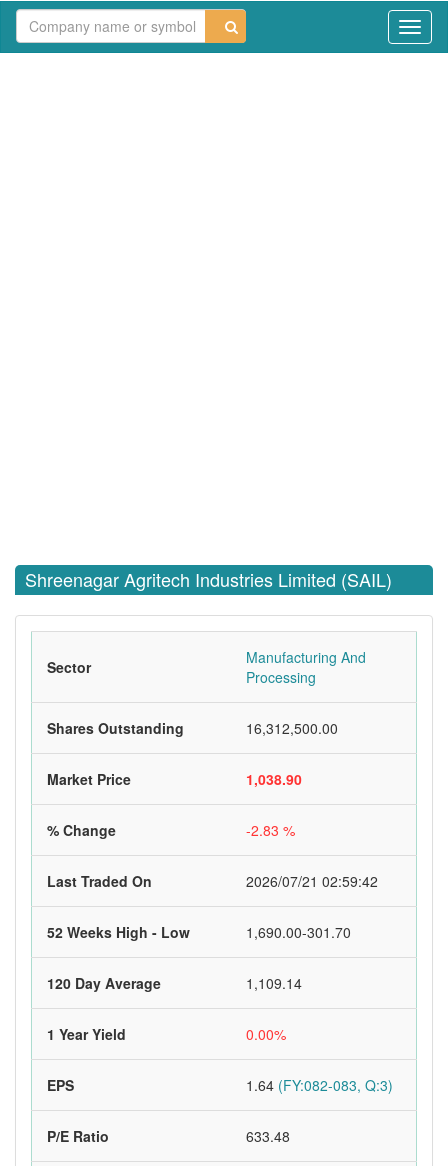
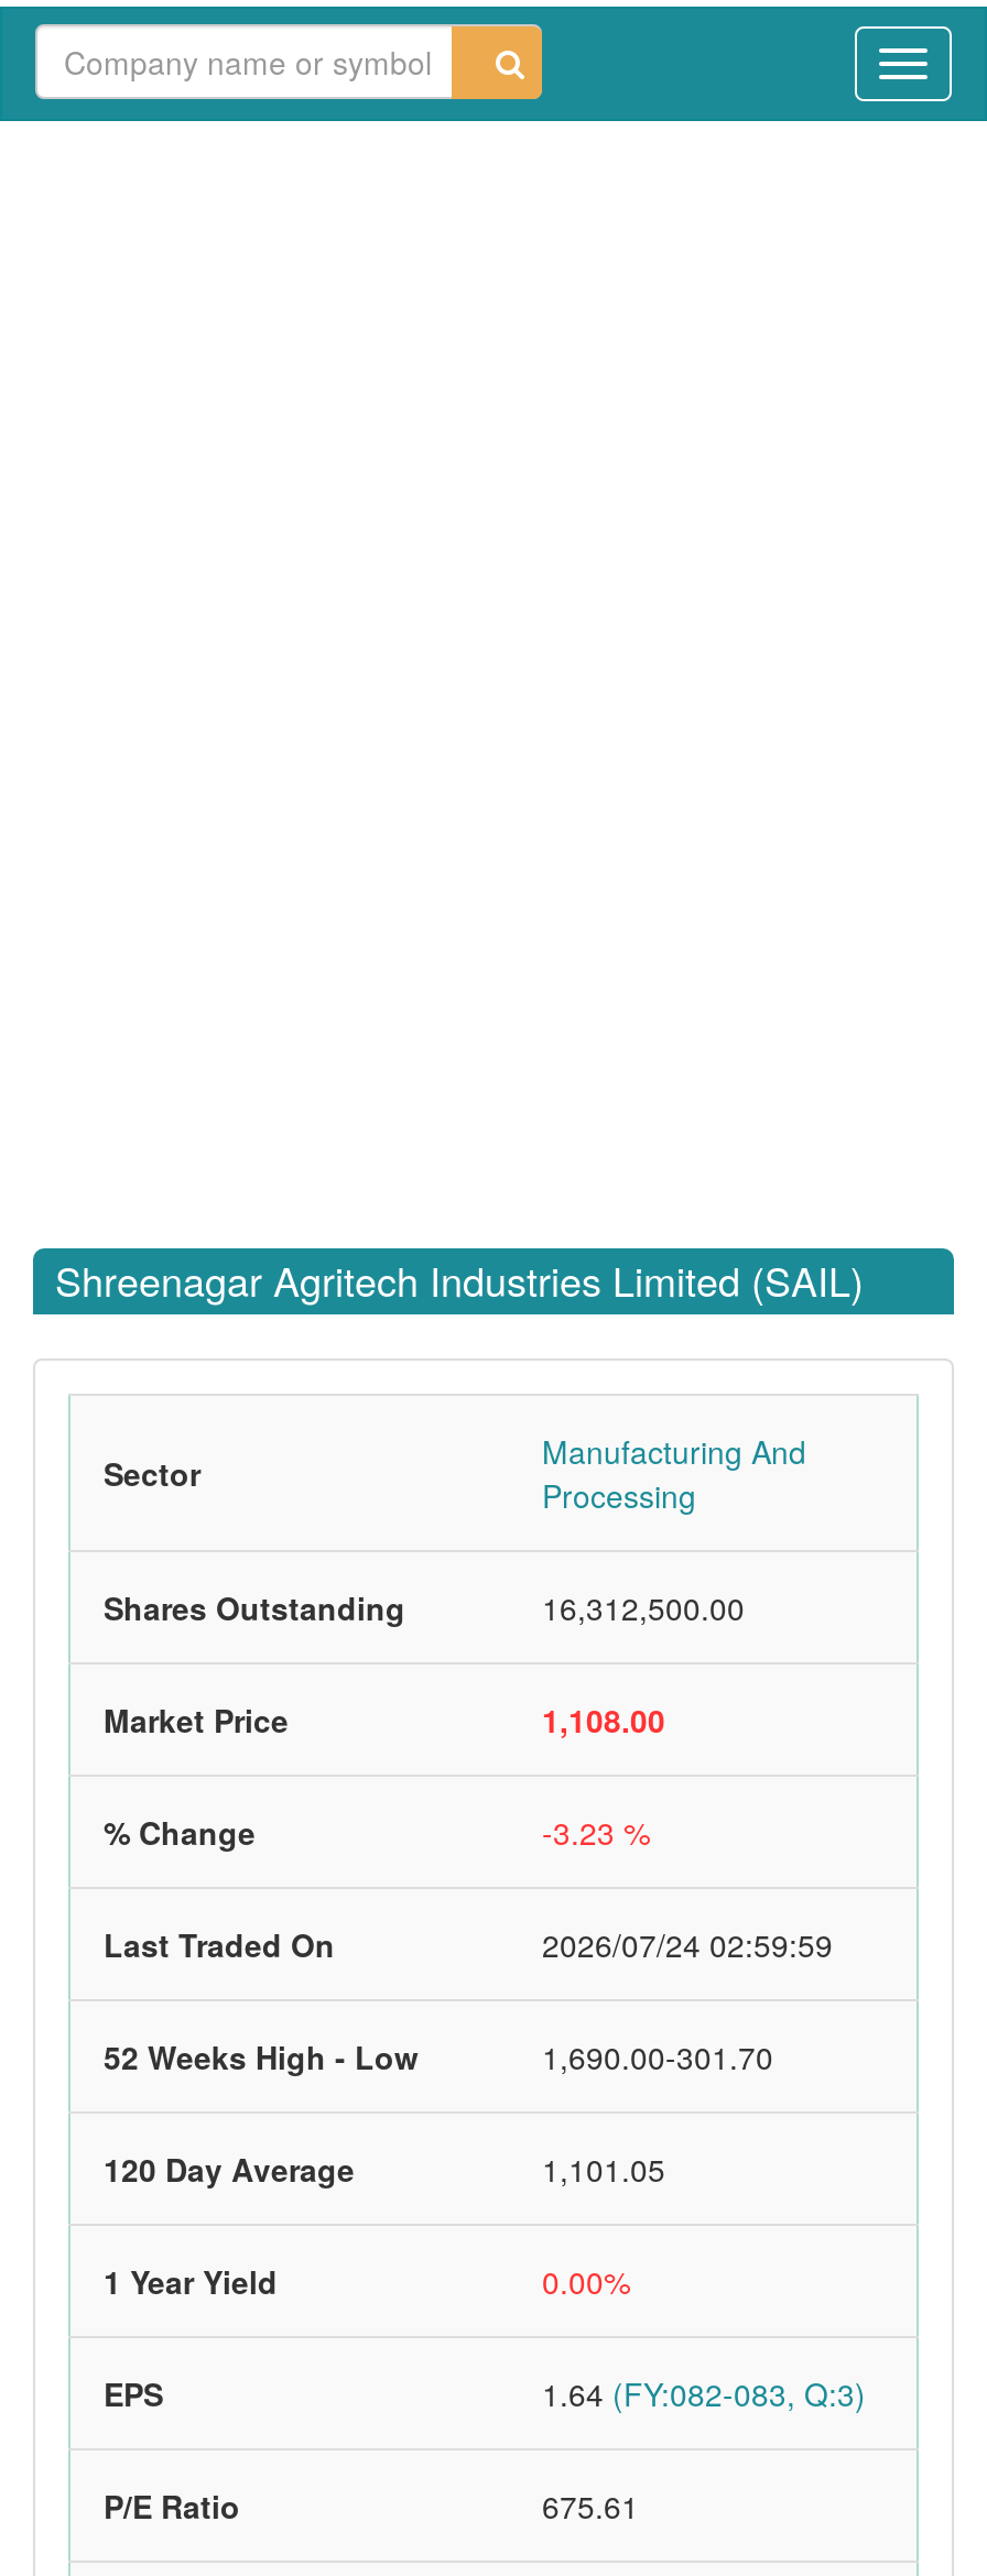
- 1,038.90
+ 1,108.00

- -2.83 %
+ -3.23 %

- 2026/07/21 02:59:42
+ 2026/07/24 02:59:59

- 1,109.14
+ 1,101.05

- 633.48
+ 675.61
